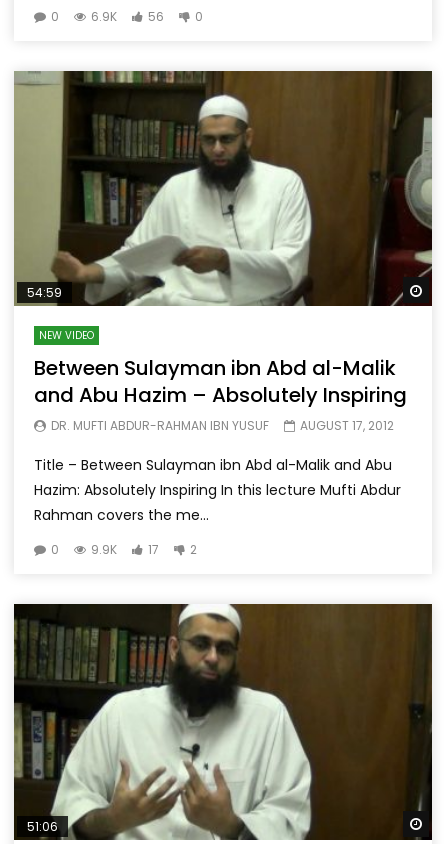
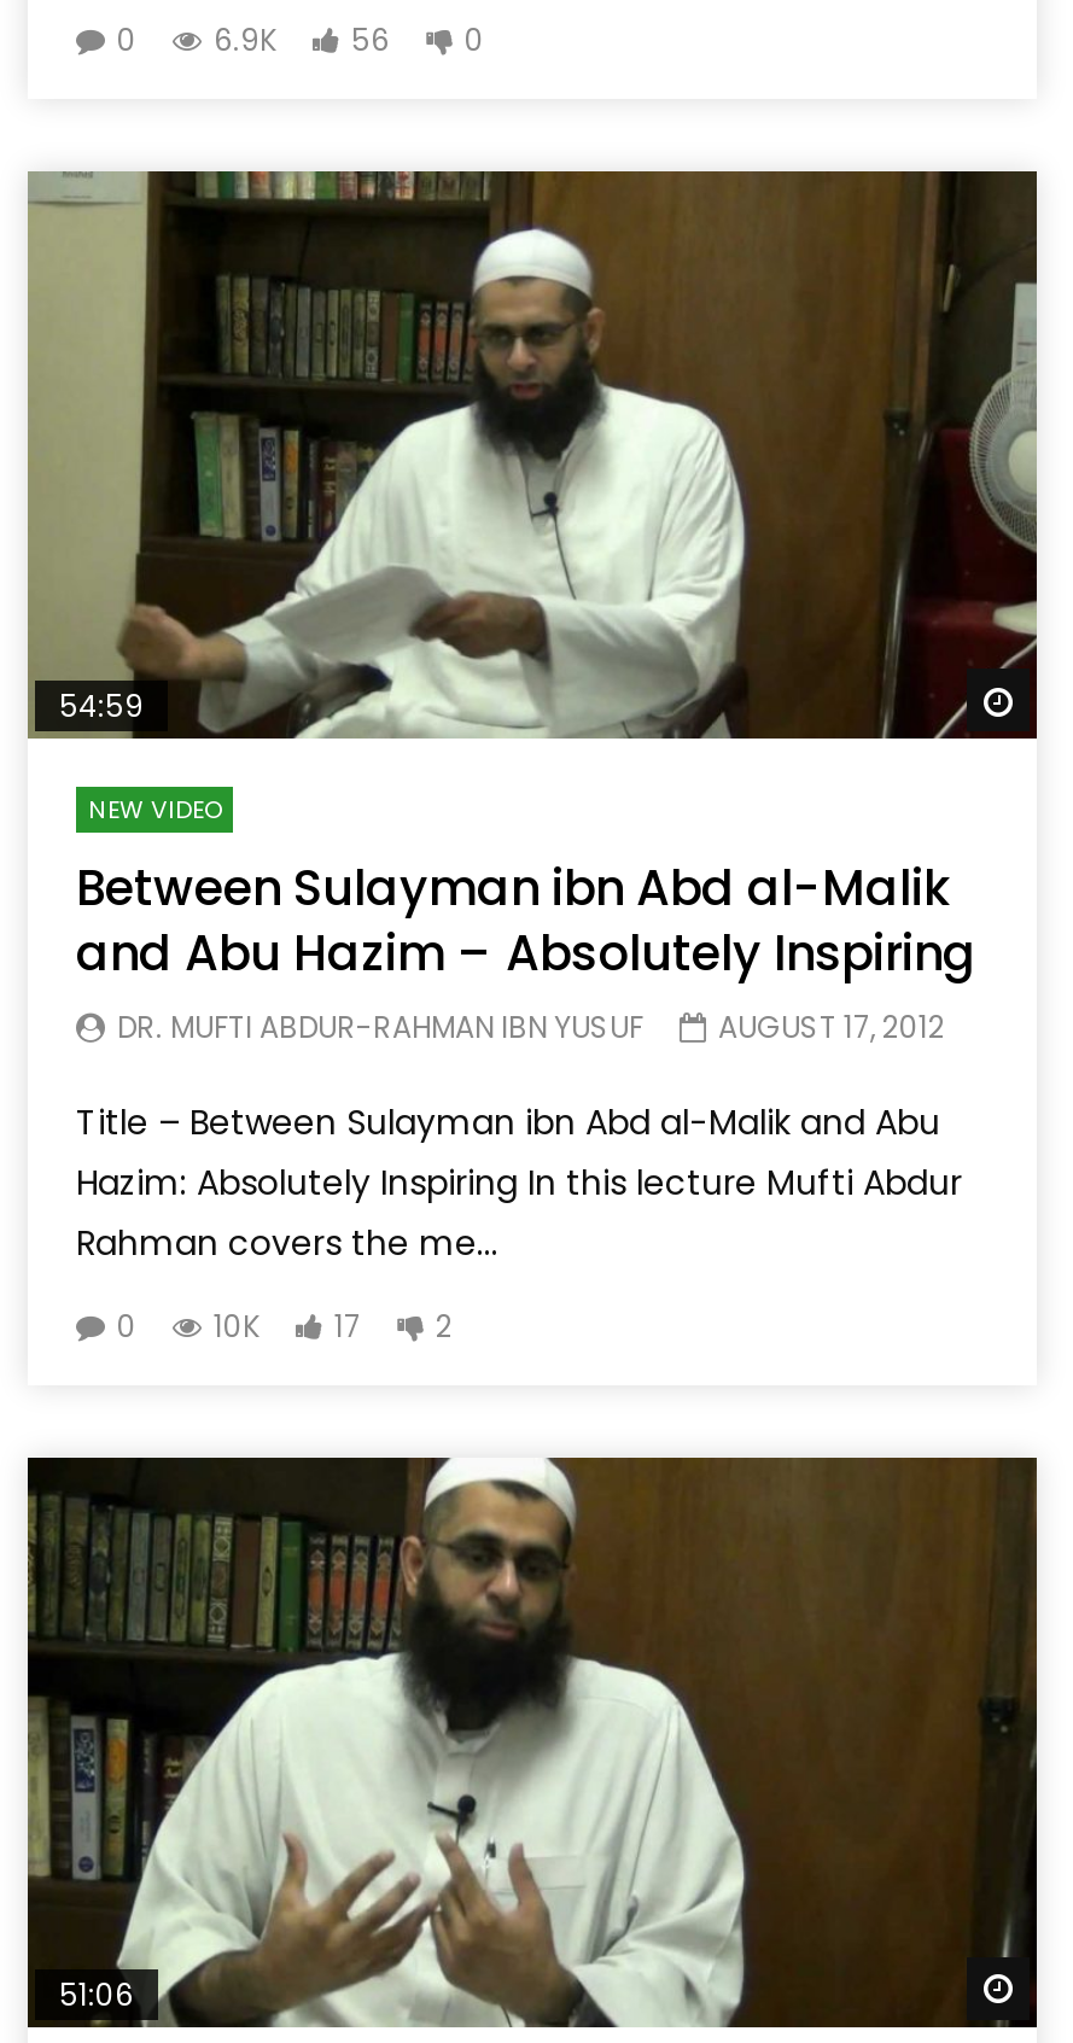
- 0 9.9K 17 2
+ 0 10K 17 2
